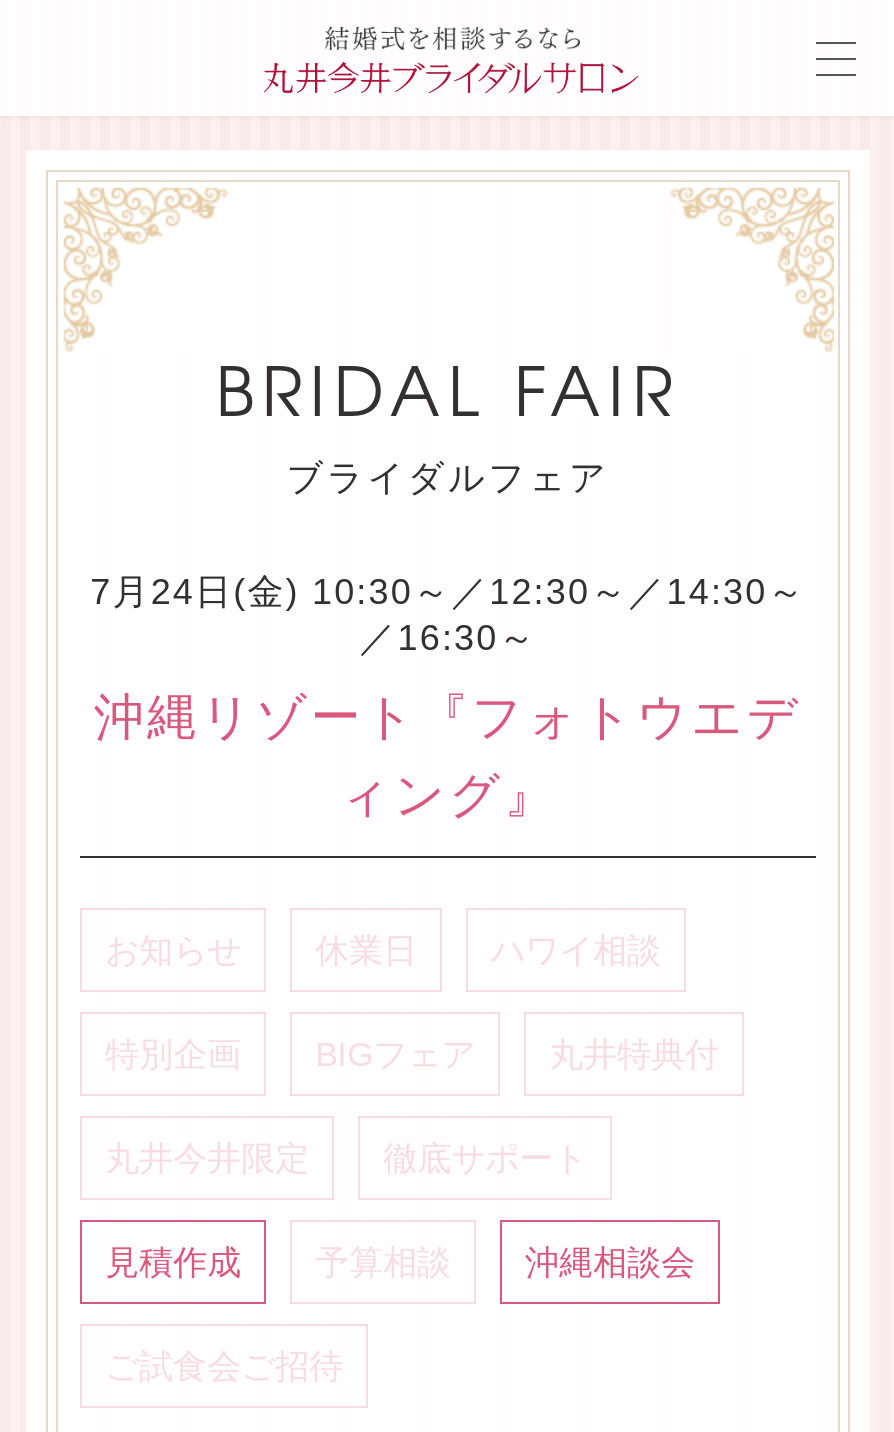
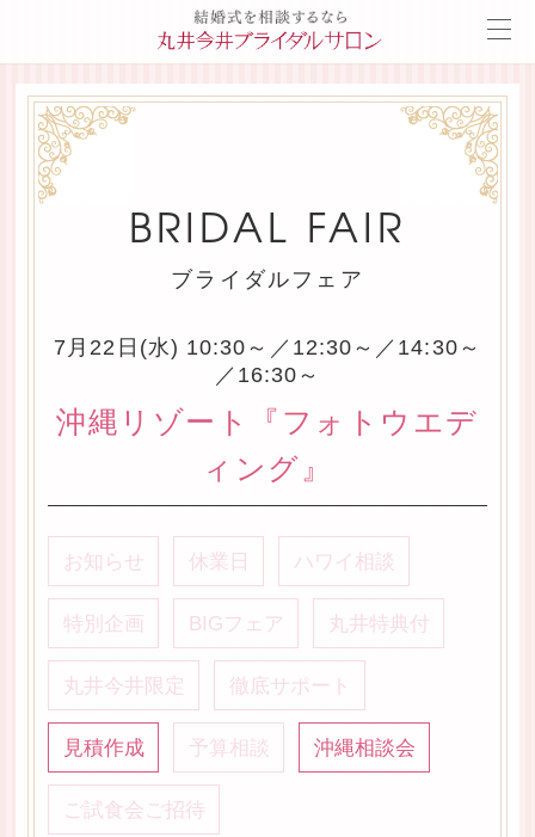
- 7月24日(金) 10:30～／12:30～／14:30～
+ 7月22日(水) 10:30～／12:30～／14:30～
